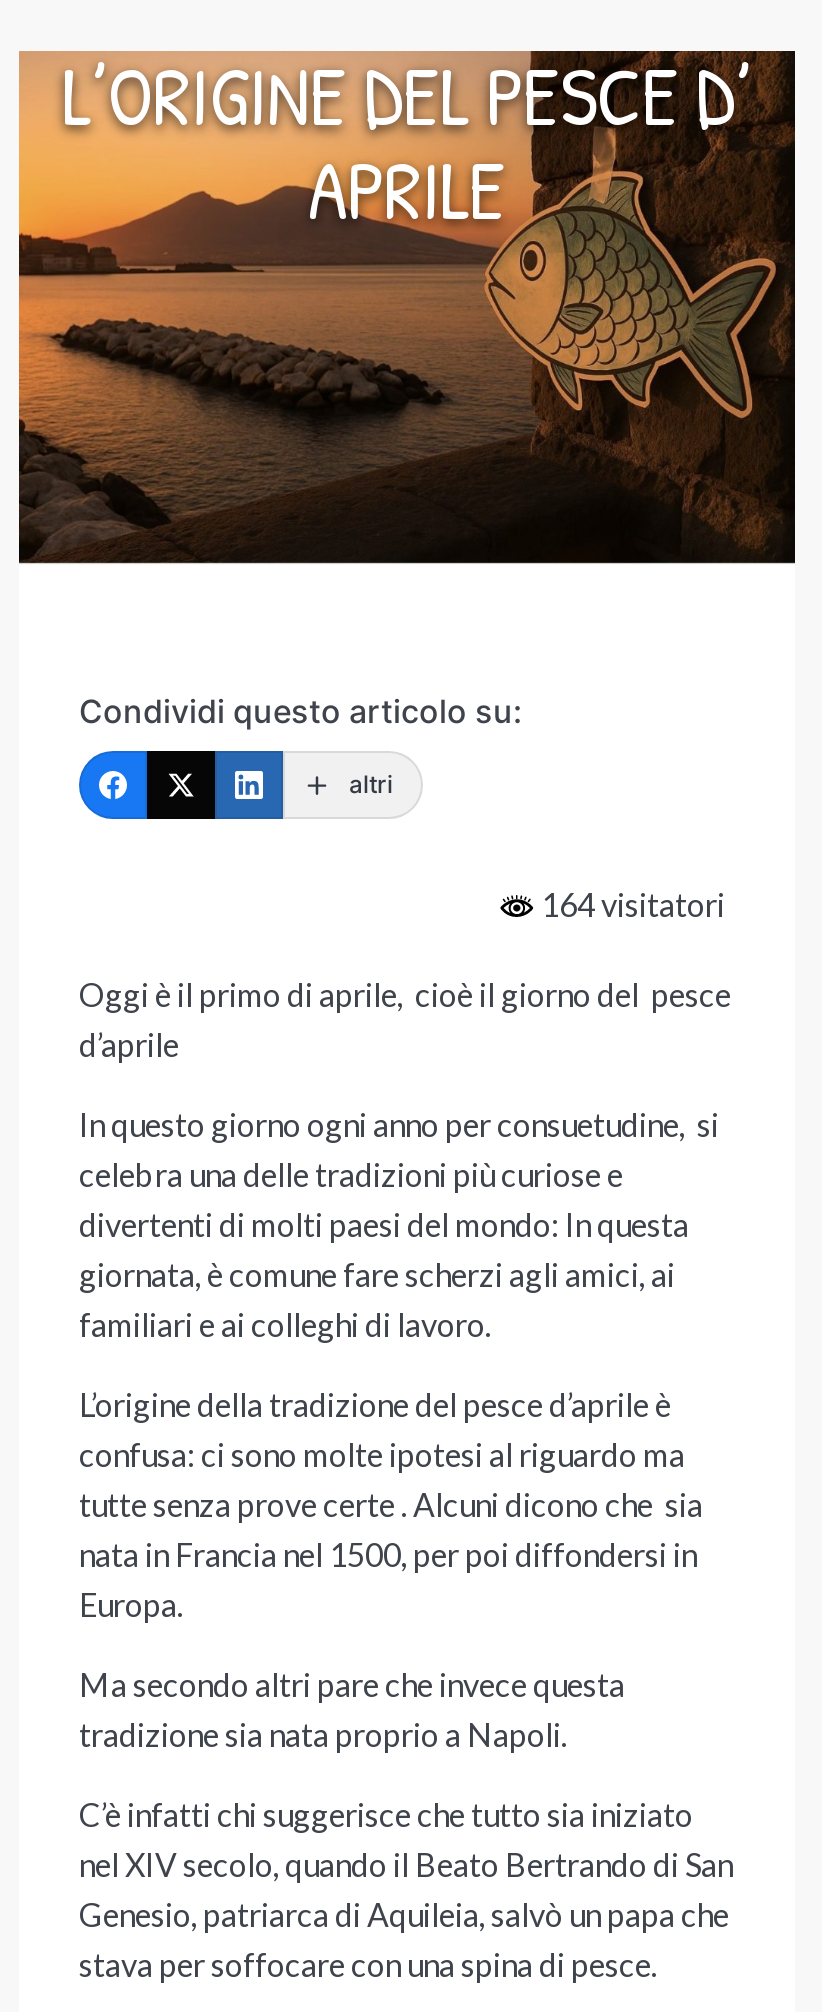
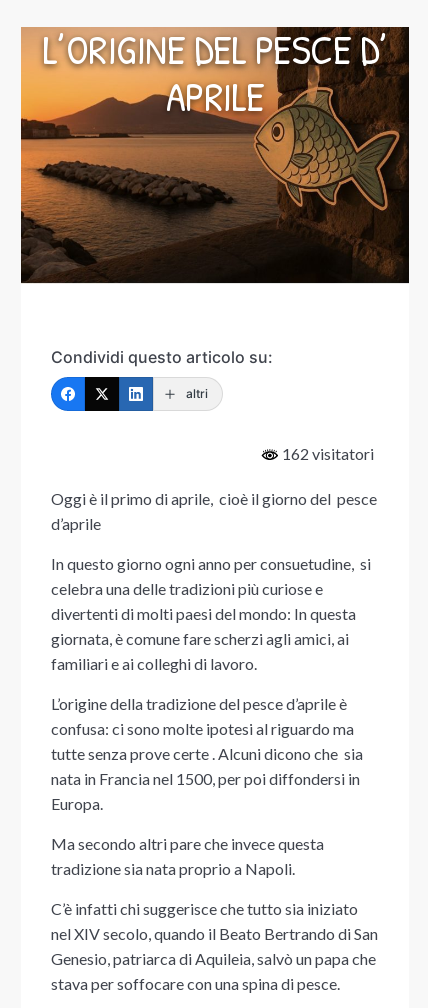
- 164 visitatori
+ 162 visitatori
